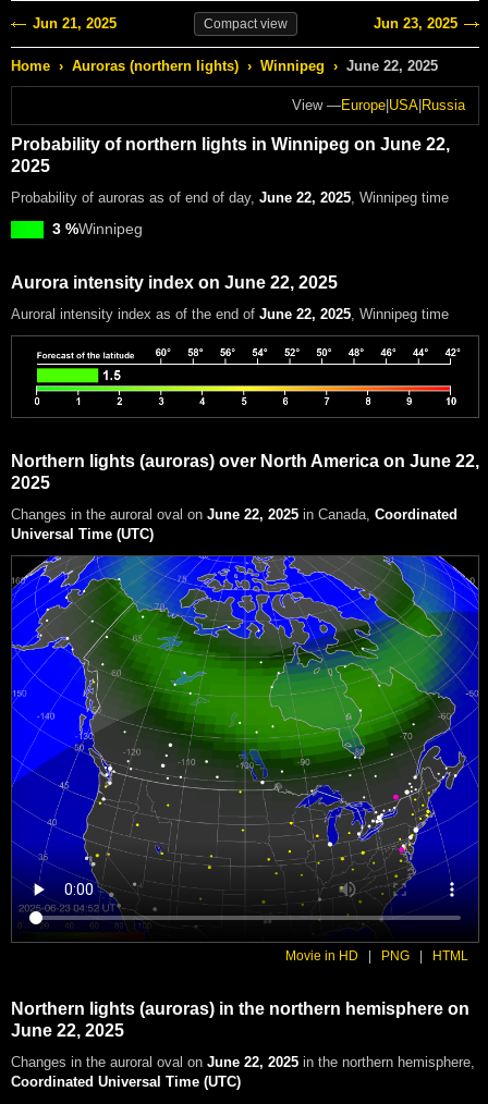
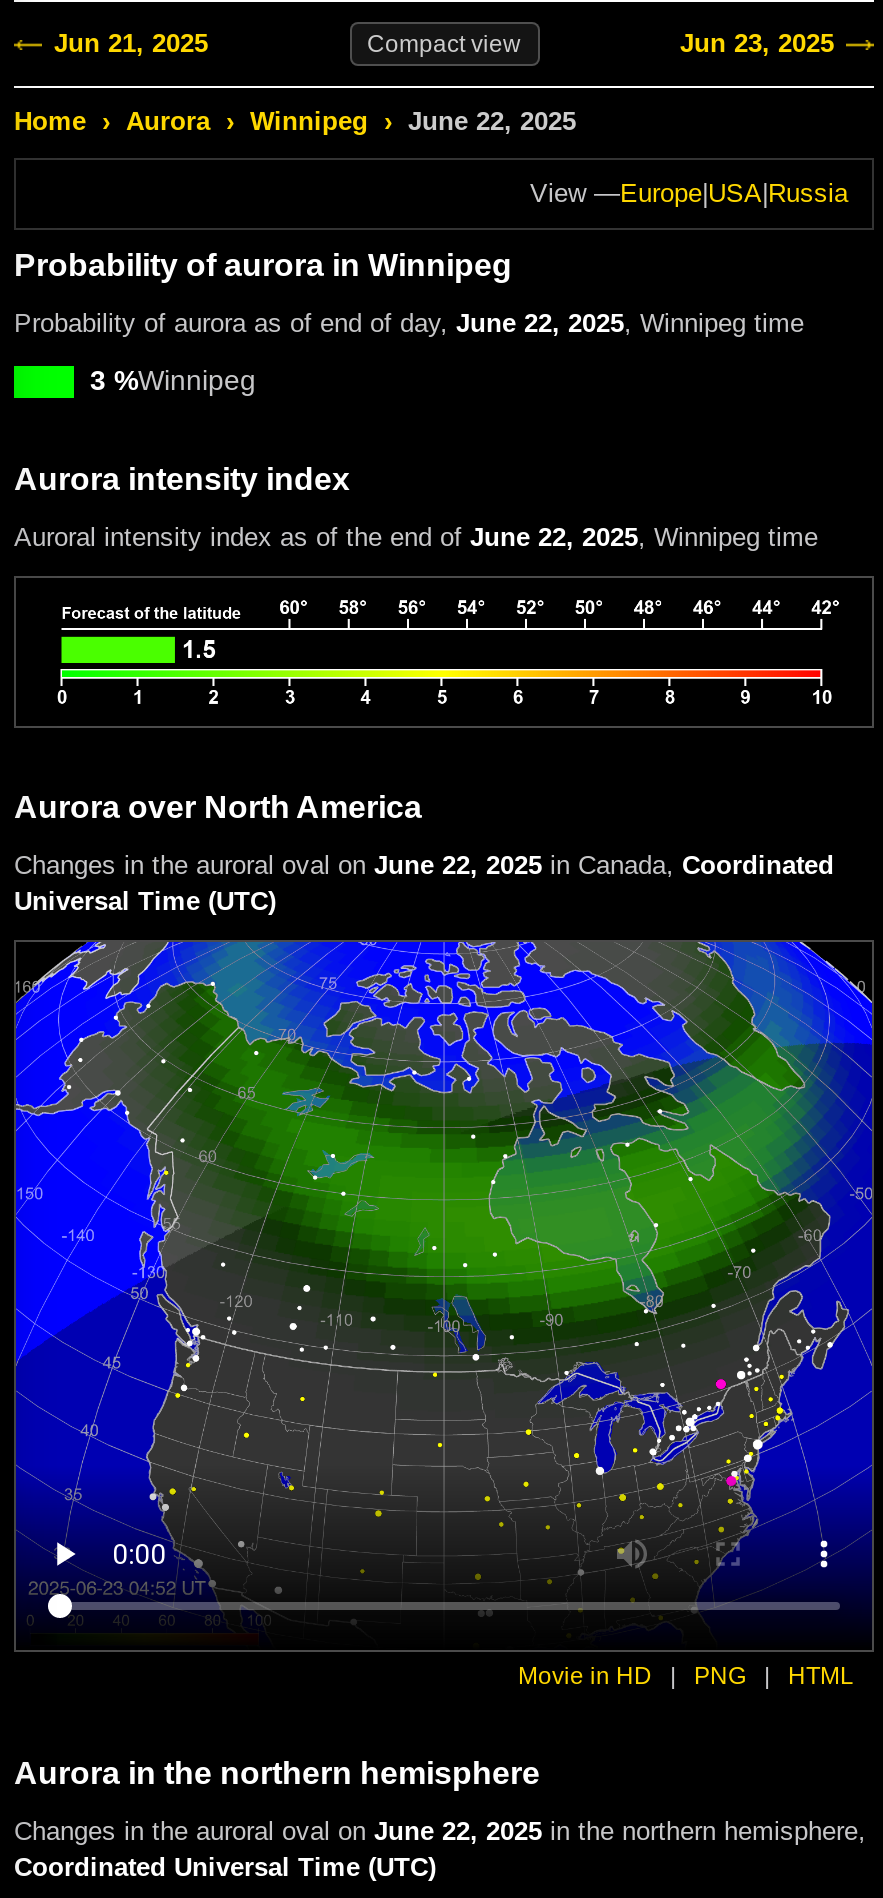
- Home › Auroras (northern lights) › Winnipeg › June 22, 2025
+ Home › Aurora › Winnipeg › June 22, 2025

- Probability of northern lights in Winnipeg on June 22,
- 2025
+ Probability of aurora in Winnipeg

- Probability of auroras as of end of day, June 22, 2025, Winnipeg time
+ Probability of aurora as of end of day, June 22, 2025, Winnipeg time

- Aurora intensity index on June 22, 2025
+ Aurora intensity index

- Northern lights (auroras) over North America on June 22,
- 2025
+ Aurora over North America

- Northern lights (auroras) in the northern hemisphere on
- June 22, 2025
+ Aurora in the northern hemisphere
